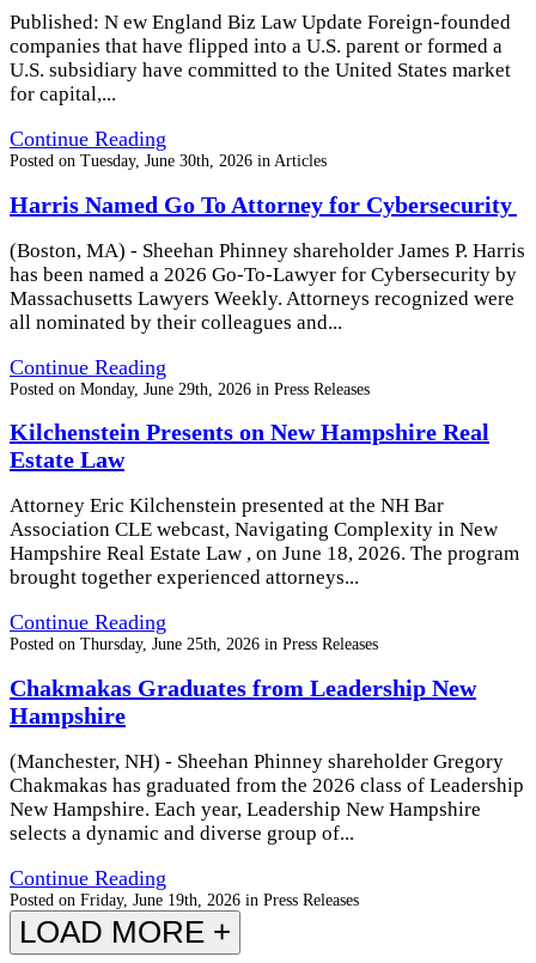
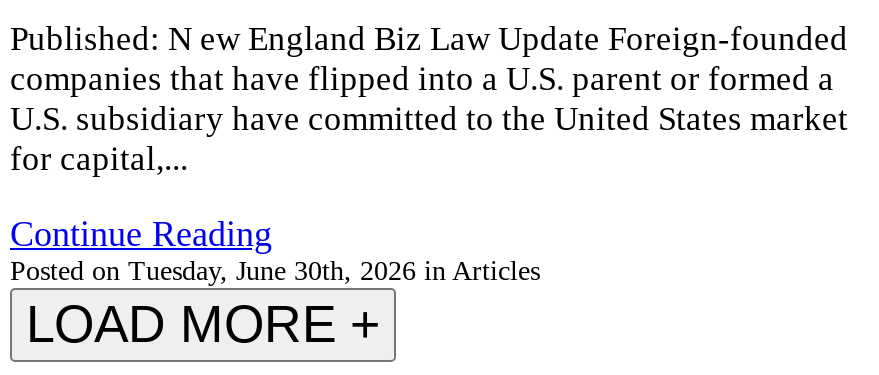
- Harris Named Go To Attorney for Cybersecurity
- (Boston, MA) - Sheehan Phinney shareholder James P. Harris
- has been named a 2026 Go-To-Lawyer for Cybersecurity by
- Massachusetts Lawyers Weekly. Attorneys recognized were
- all nominated by their colleagues and...
- Continue Reading
- Posted on Monday, June 29th, 2026 in Press Releases
- Kilchenstein Presents on New Hampshire Real
- Estate Law
- Attorney Eric Kilchenstein presented at the NH Bar
- Association CLE webcast, Navigating Complexity in New
- Hampshire Real Estate Law , on June 18, 2026. The program
- brought together experienced attorneys...
- Continue Reading
- Posted on Thursday, June 25th, 2026 in Press Releases
- Chakmakas Graduates from Leadership New
- Hampshire
- (Manchester, NH) - Sheehan Phinney shareholder Gregory
- Chakmakas has graduated from the 2026 class of Leadership
- New Hampshire. Each year, Leadership New Hampshire
- selects a dynamic and diverse group of...
- Continue Reading
- Posted on Friday, June 19th, 2026 in Press Releases
